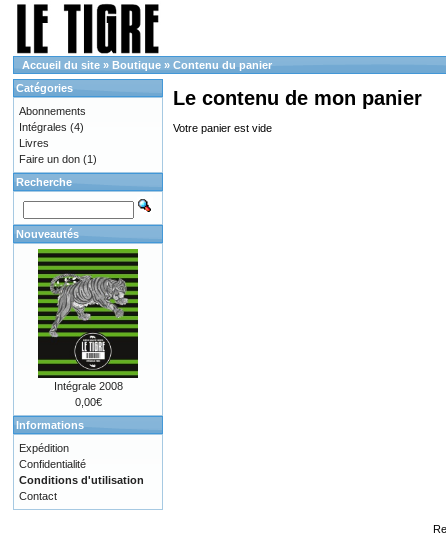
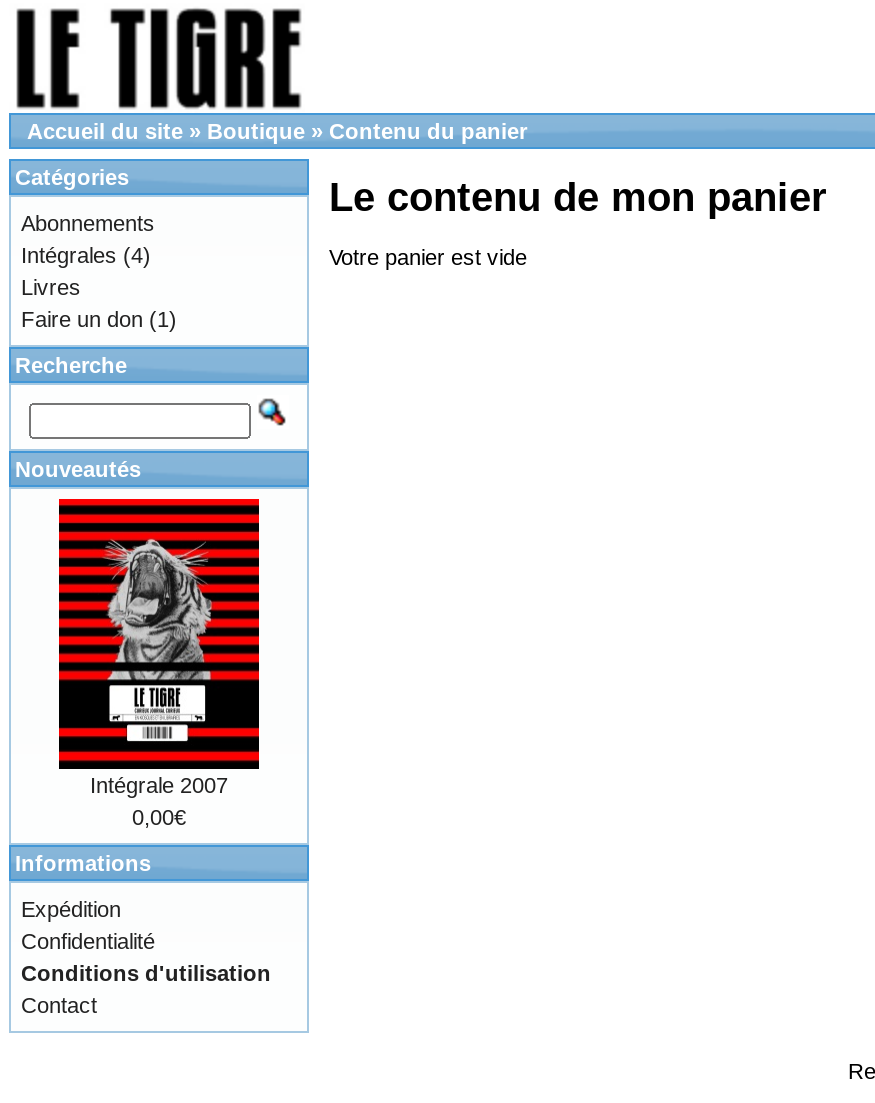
- [image]
- Intégrale 2008
+ [image]
+ Intégrale 2007
